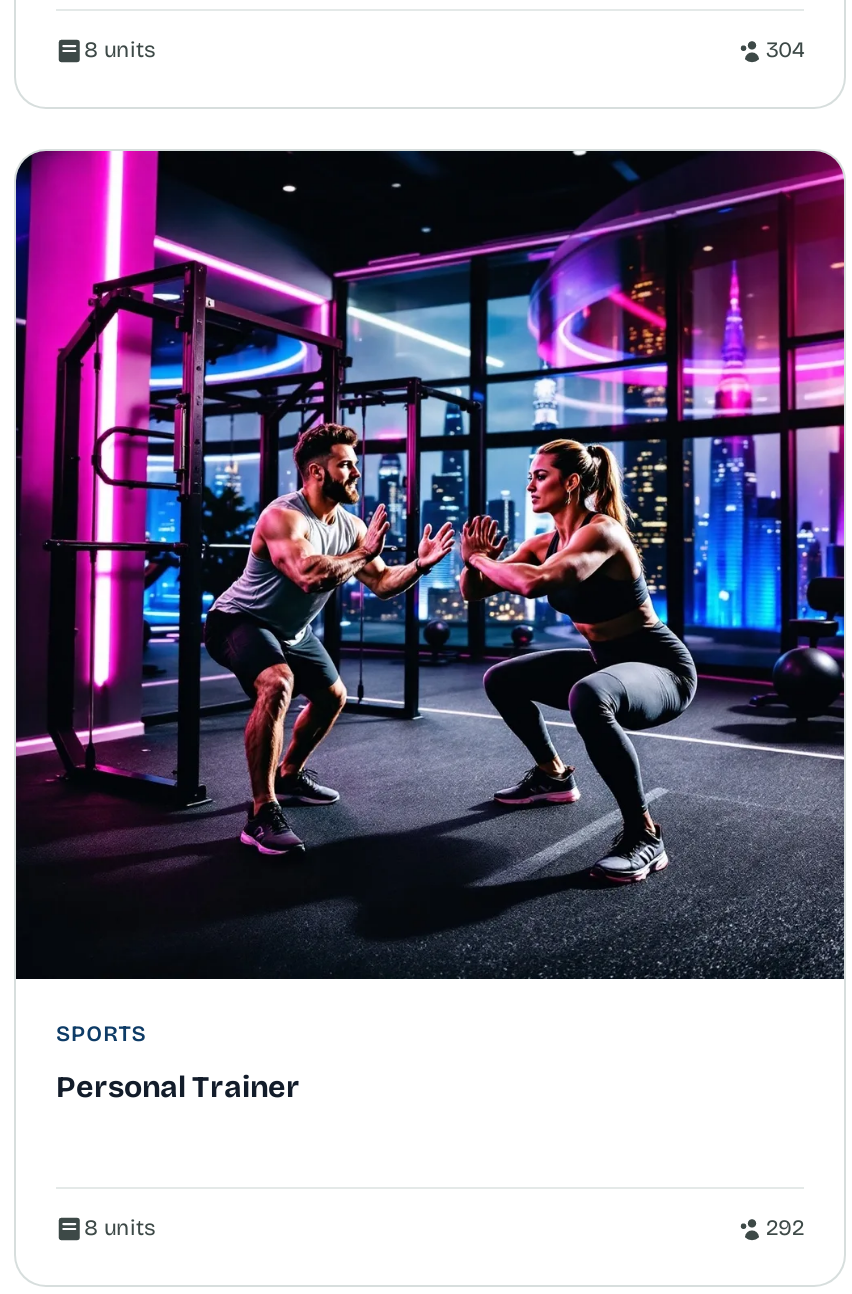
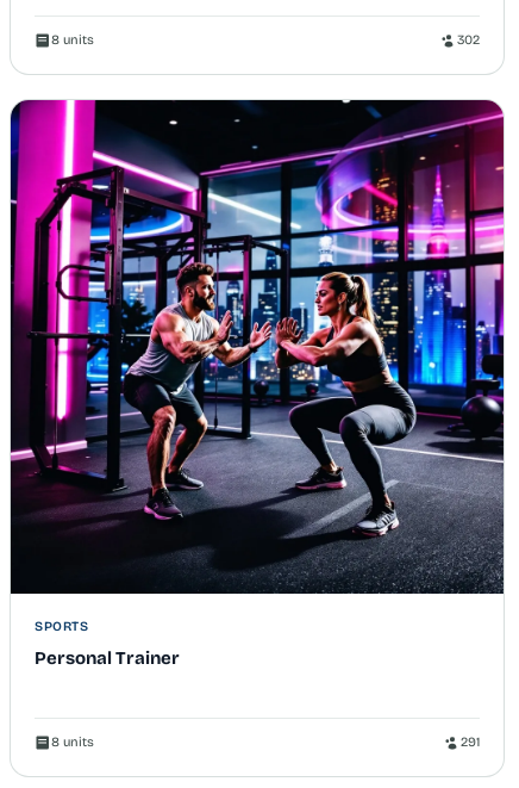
- 304
+ 302

- 292
+ 291
